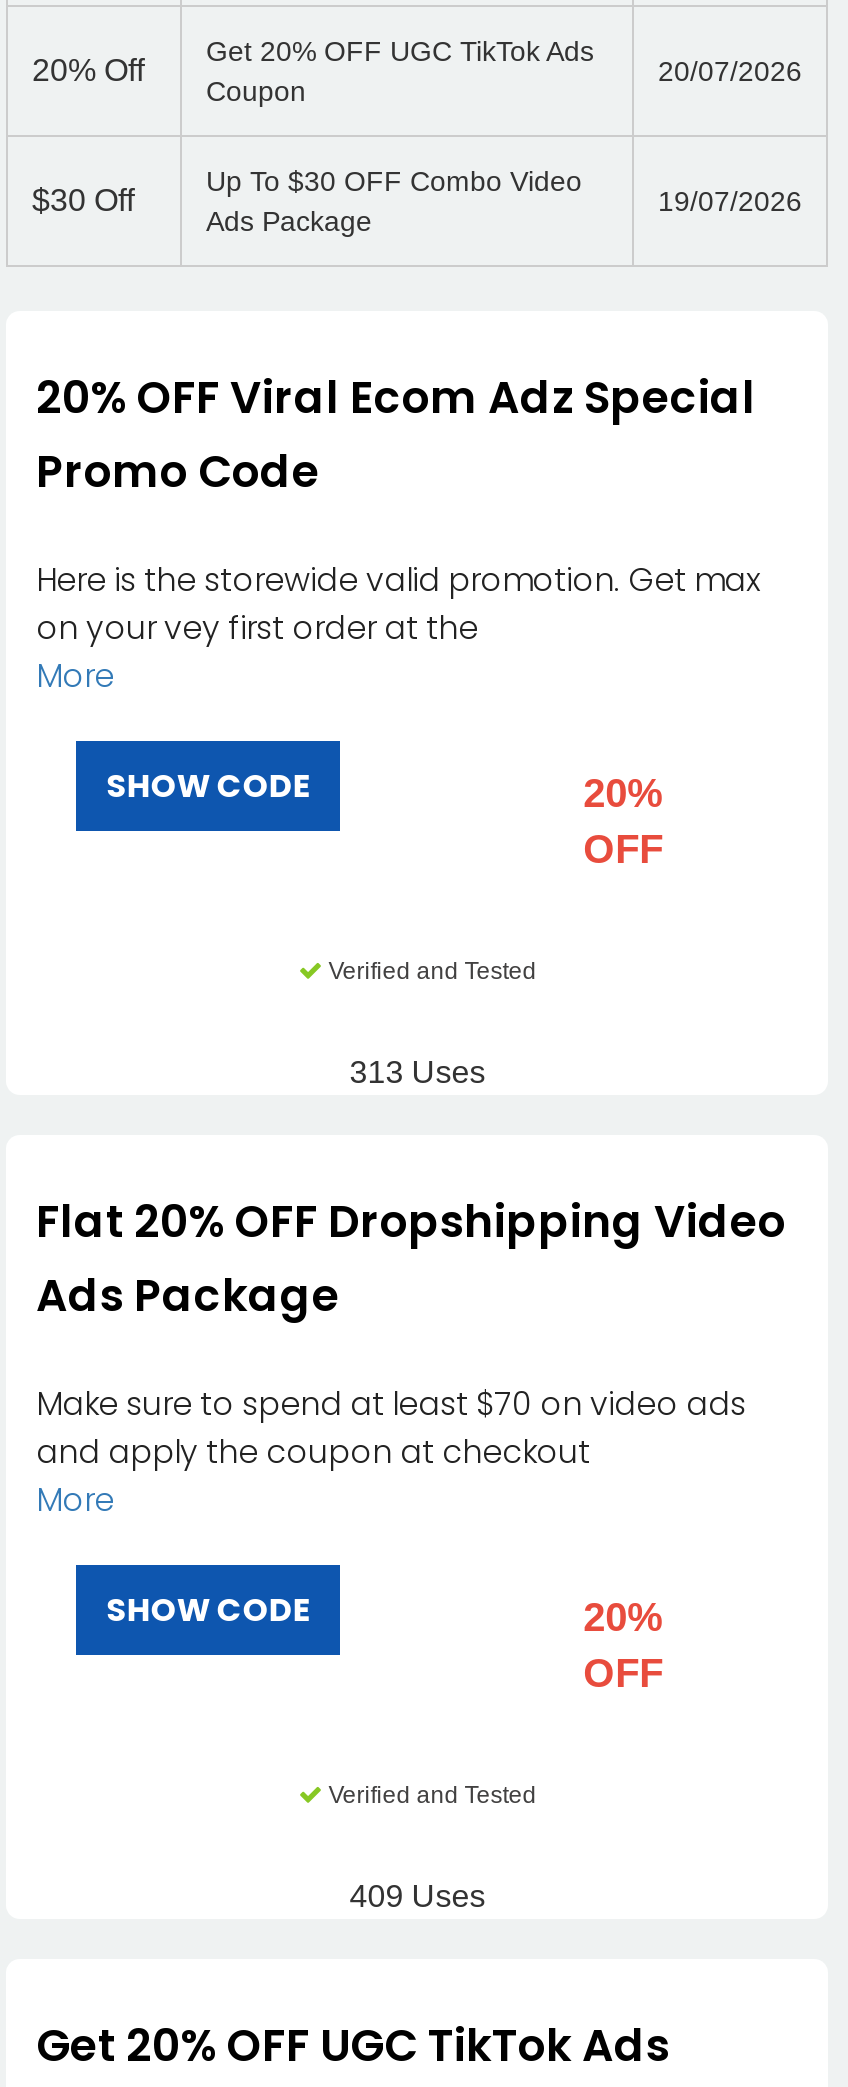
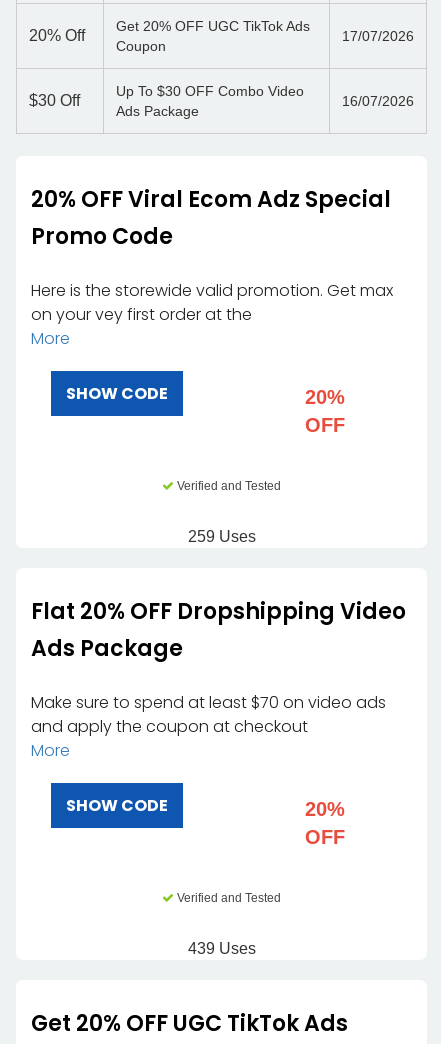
- 20/07/2026
+ 17/07/2026

- 19/07/2026
+ 16/07/2026

- 313 Uses
+ 259 Uses

- 409 Uses
+ 439 Uses
